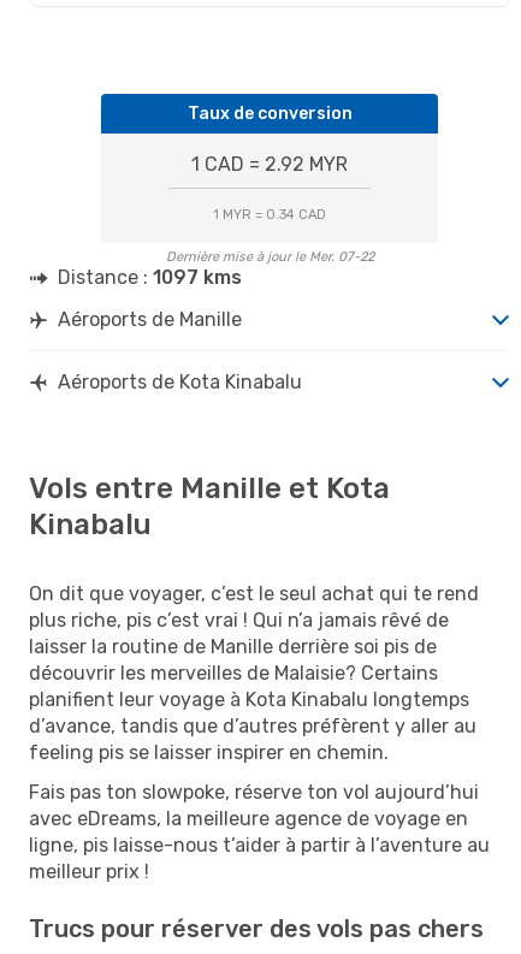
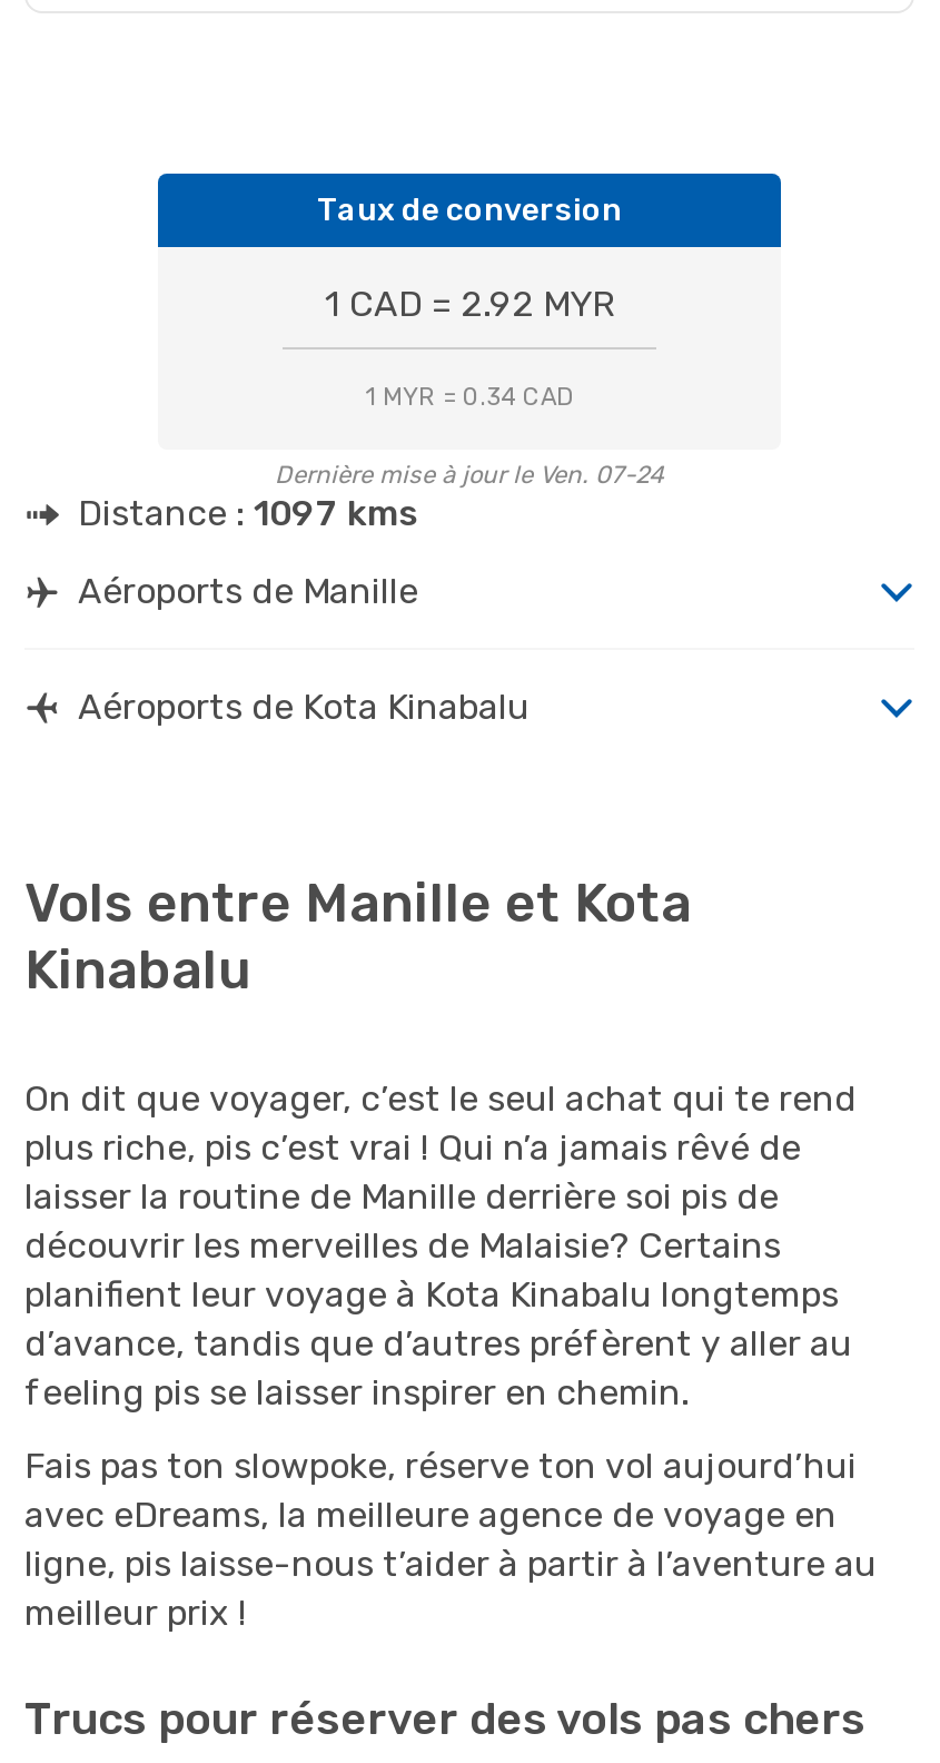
- Dernière mise à jour le Mer. 07-22
+ Dernière mise à jour le Ven. 07-24
